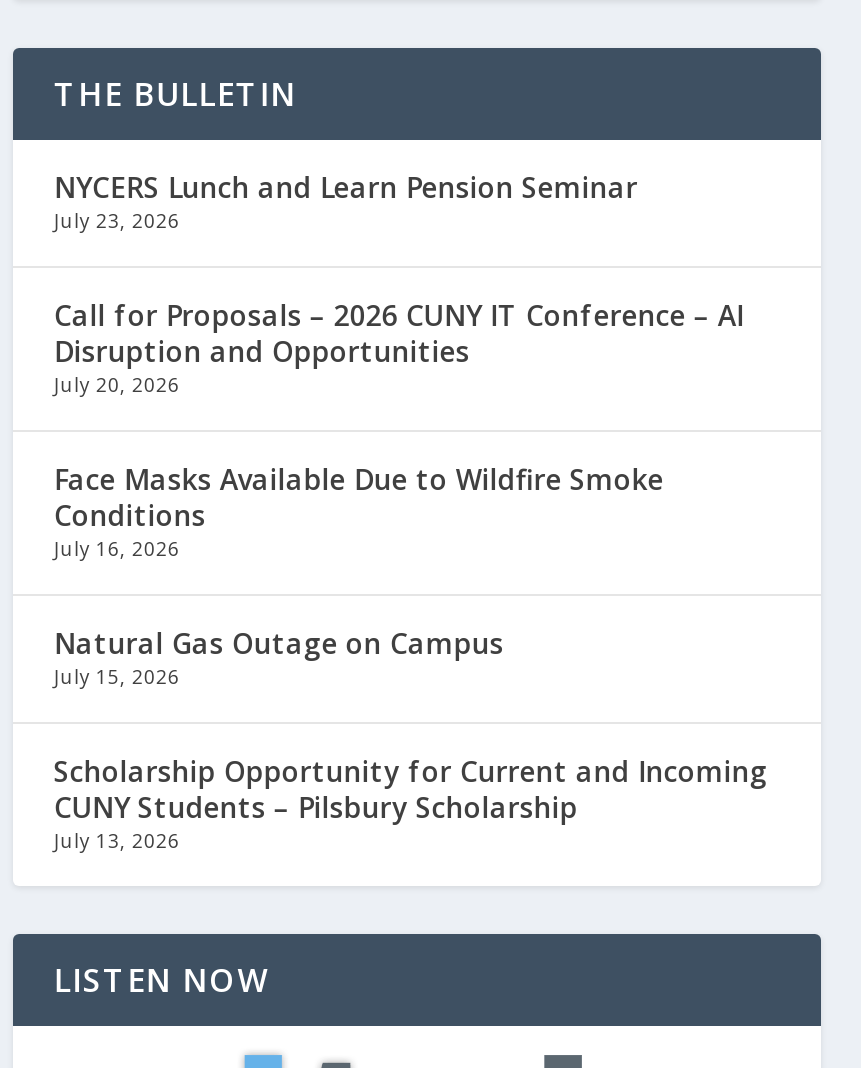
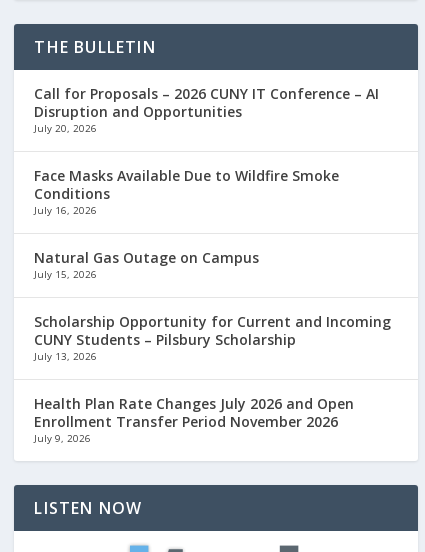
- NYCERS Lunch and Learn Pension Seminar
- July 23, 2026

moved up: Call for Proposals – 2026 CUNY IT Conference – AI | Disruption and Opportunities | July 20, 2026 | ... | CUNY Students – Pilsbury Scholarship | July 13, 2026

+ Health Plan Rate Changes July 2026 and Open
+ Enrollment Transfer Period November 2026
+ July 9, 2026
